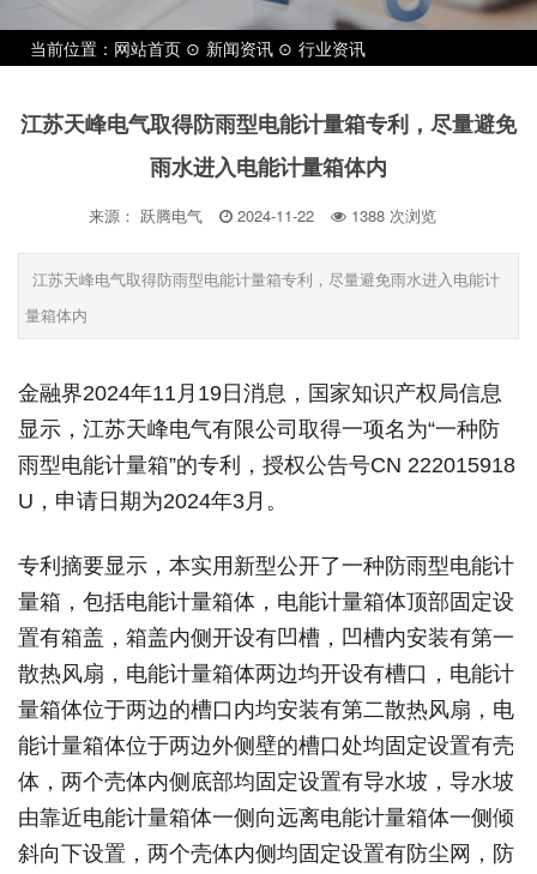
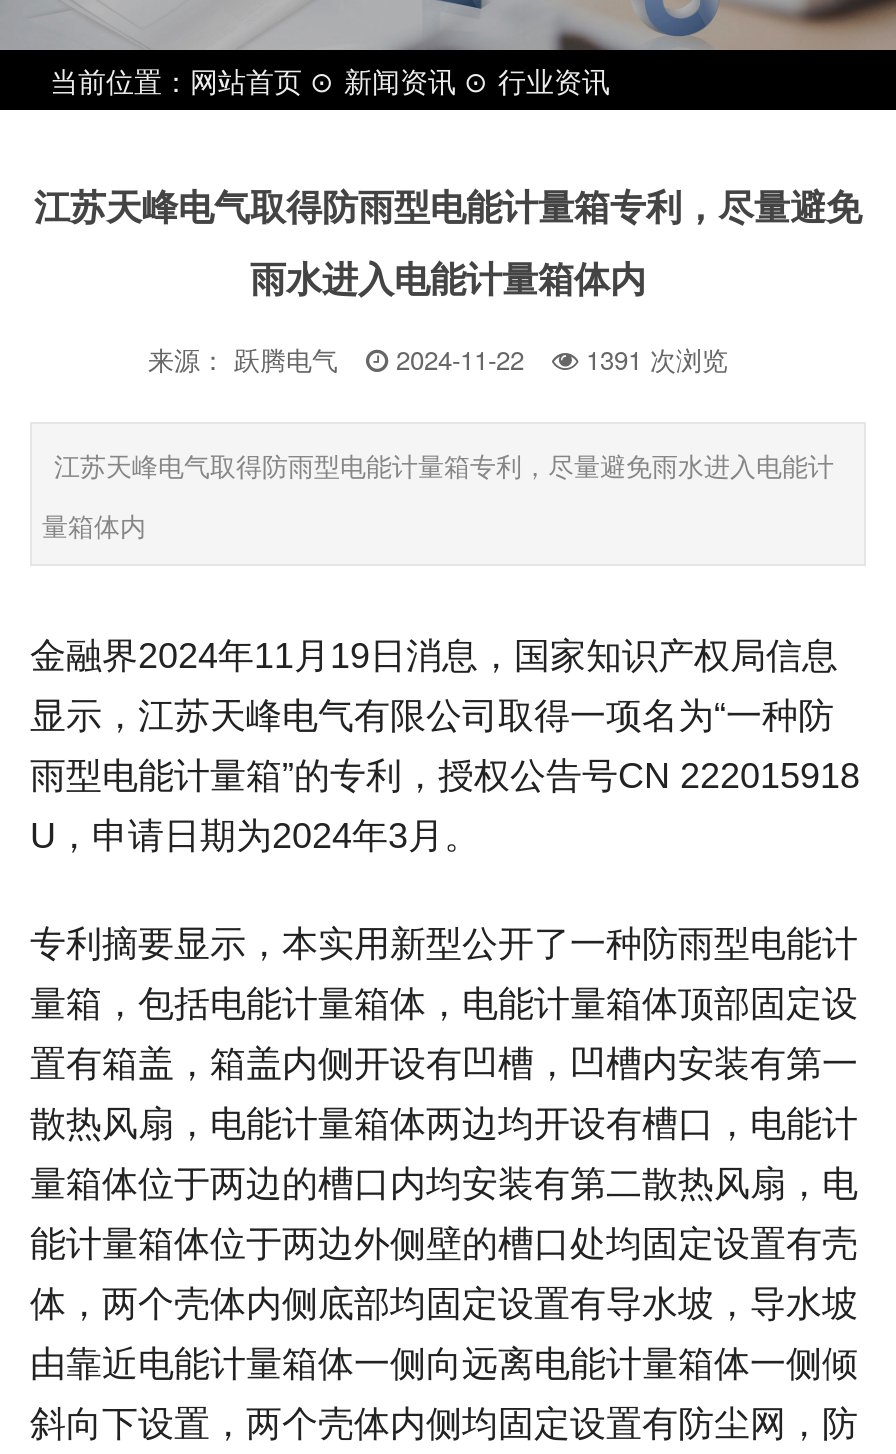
- 来源： 跃腾电气 2024-11-22 1388次浏览
+ 来源： 跃腾电气 2024-11-22 1391次浏览
